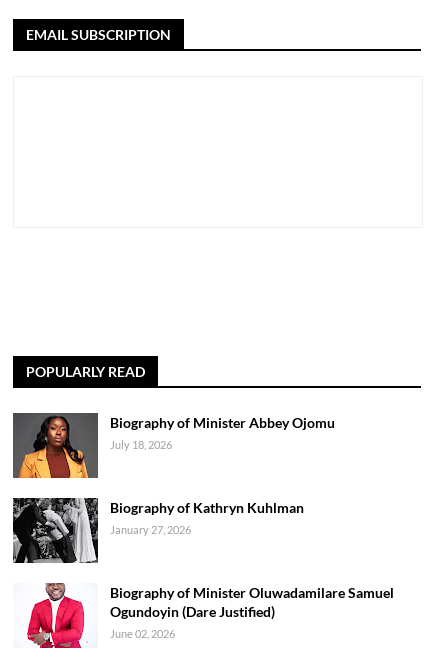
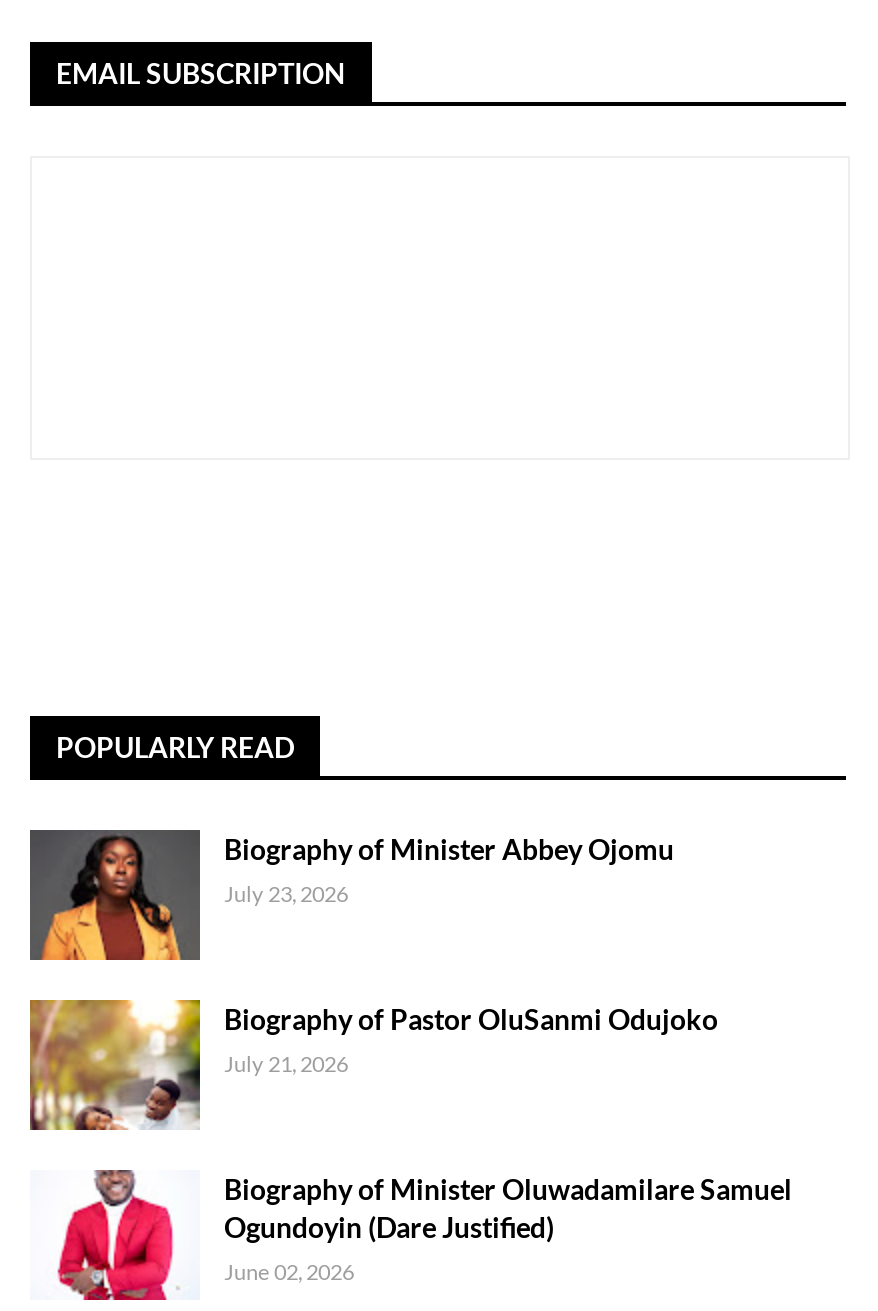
- July 18, 2026
+ July 23, 2026

- [image]
- Biography of Kathryn Kuhlman
- January 27, 2026
+ [image]
+ Biography of Pastor OluSanmi Odujoko
+ July 21, 2026
